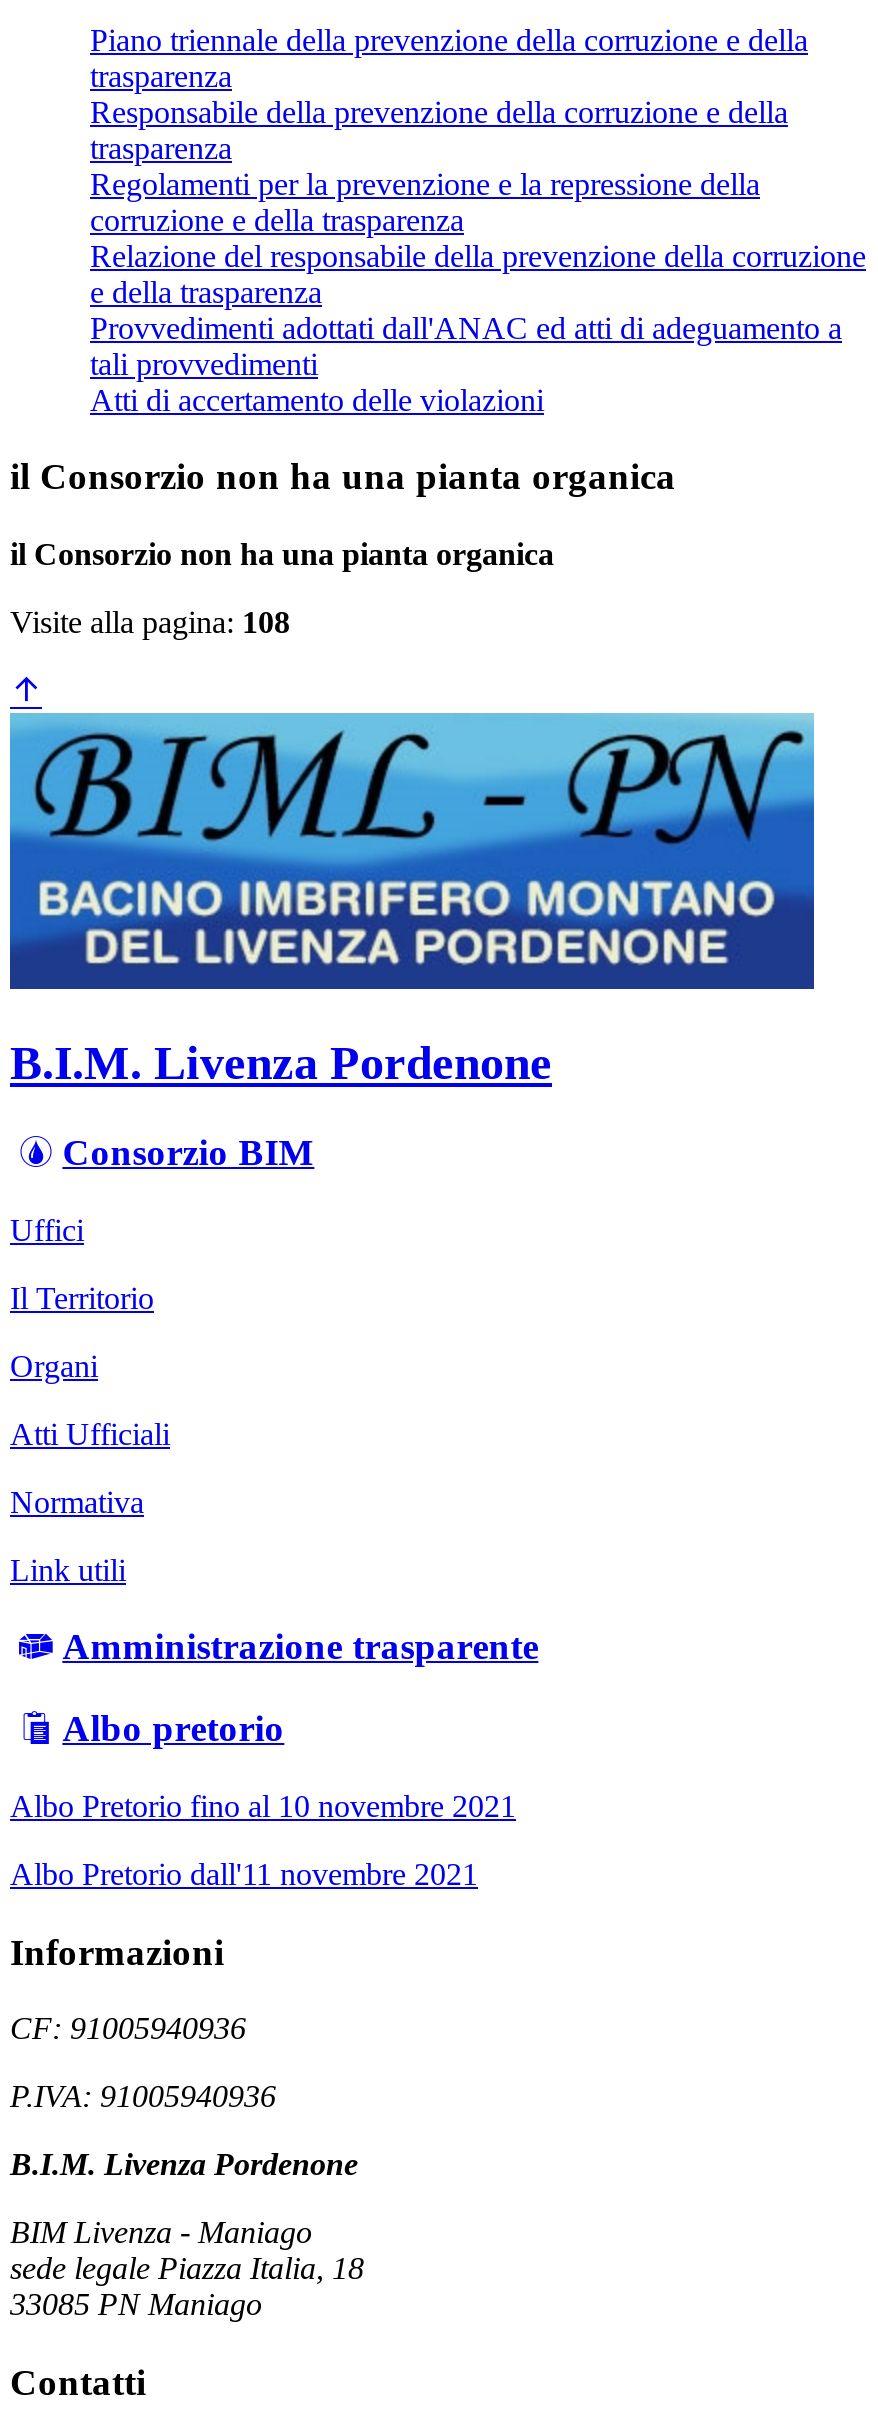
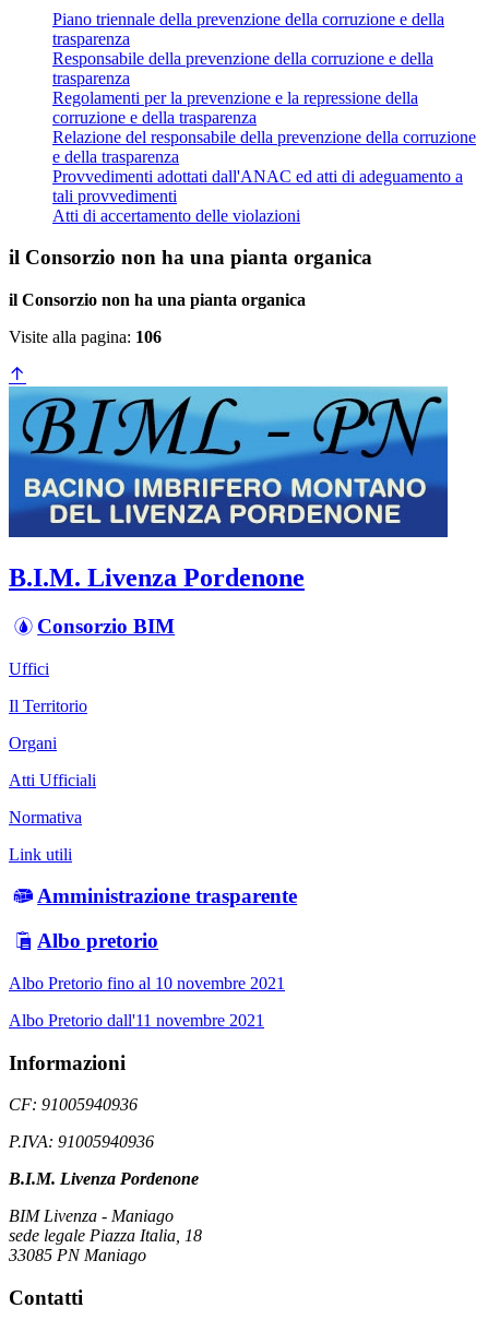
- Visite alla pagina: 108
+ Visite alla pagina: 106
